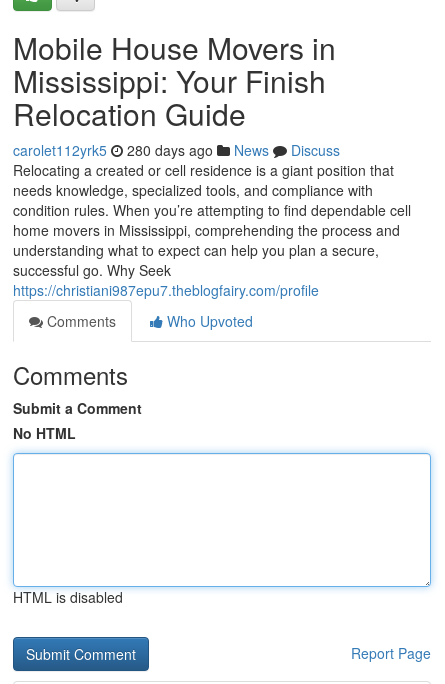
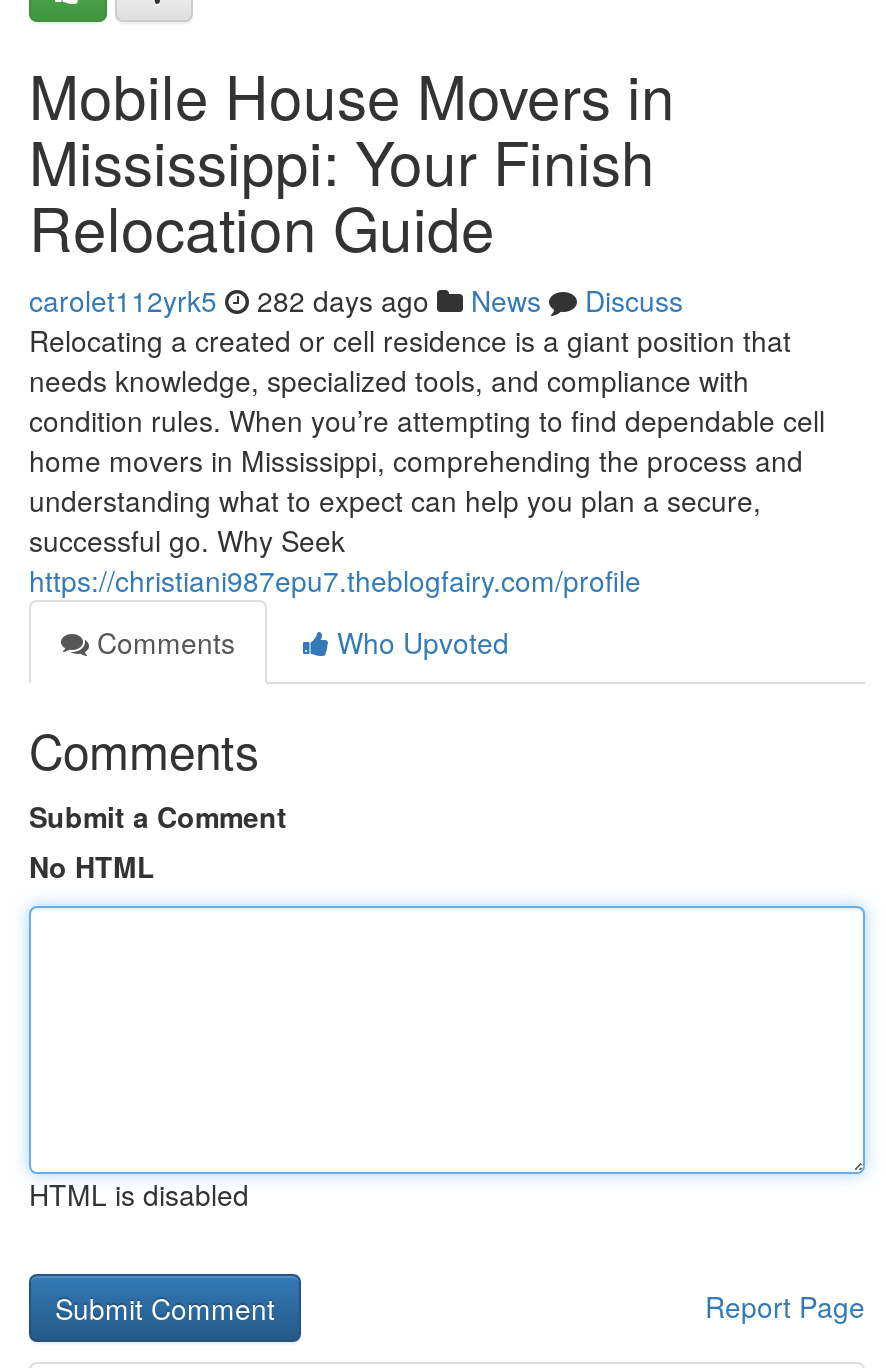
- carolet112yrk5 280 days ago News Discuss
+ carolet112yrk5 282 days ago News Discuss
